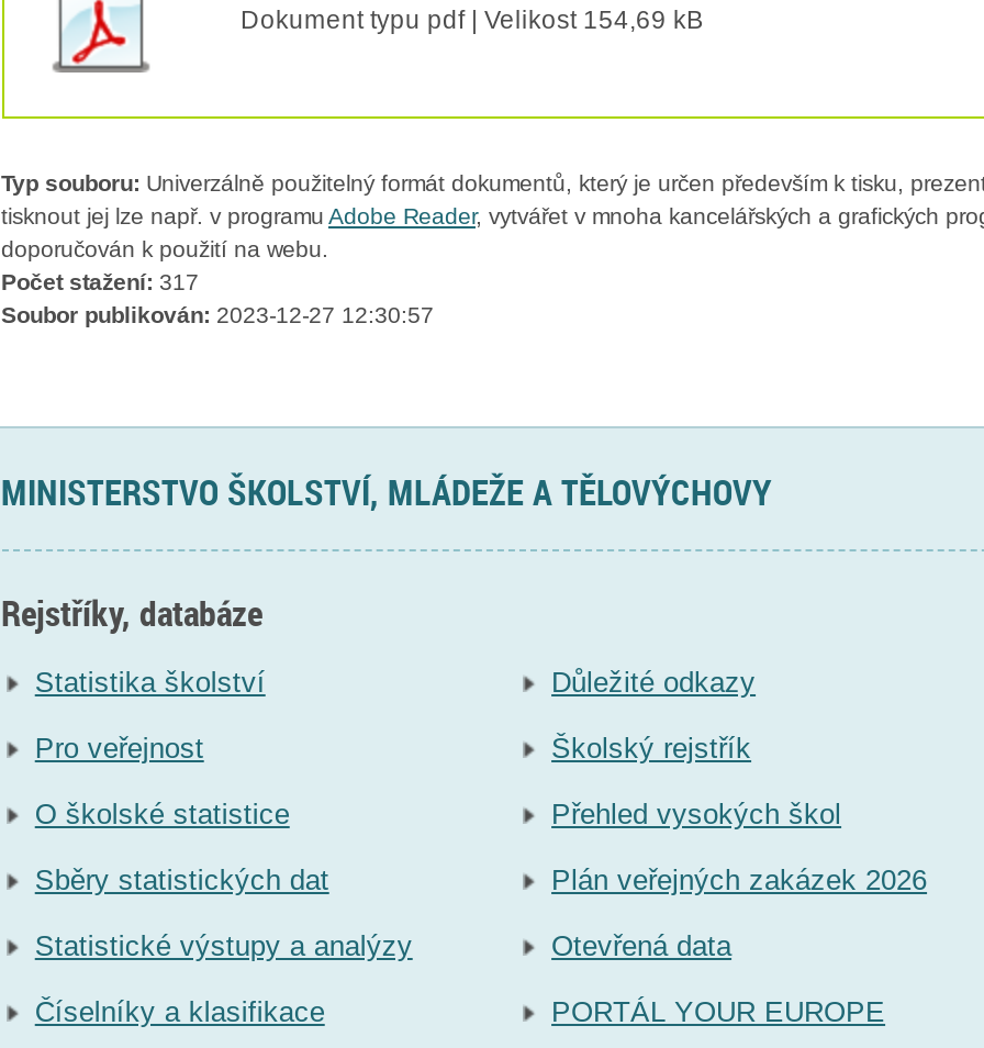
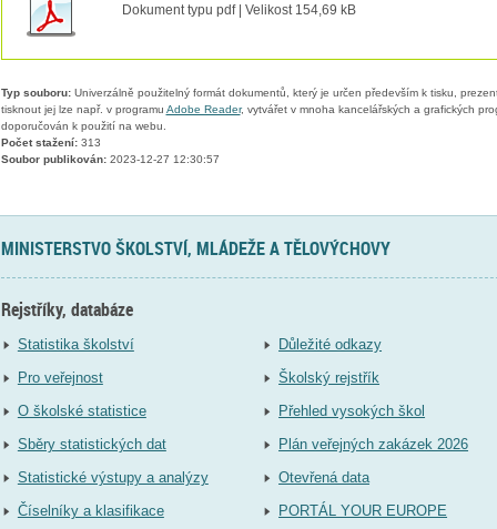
- Počet stažení: 317
+ Počet stažení: 313
